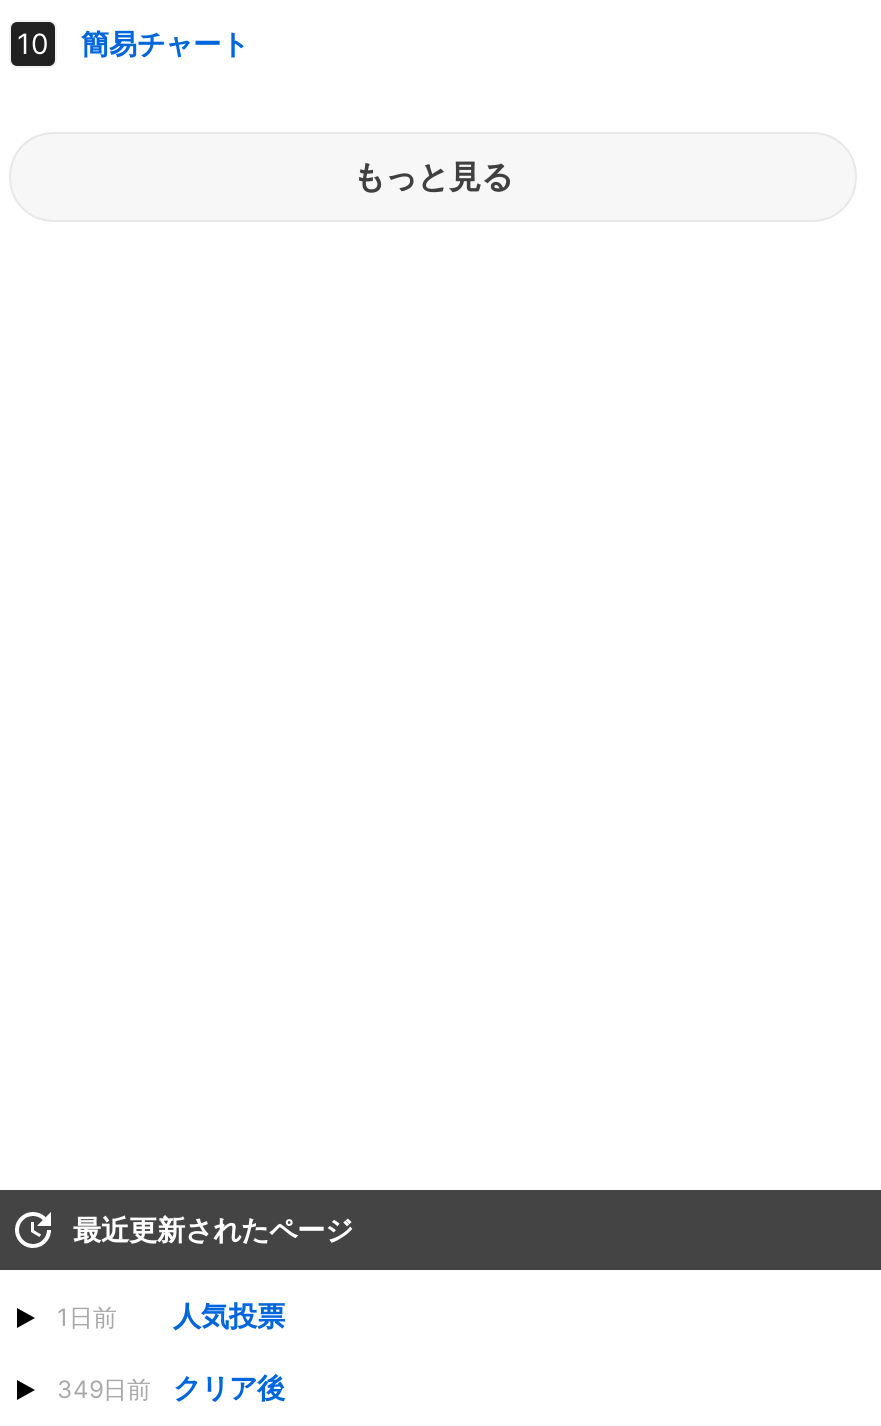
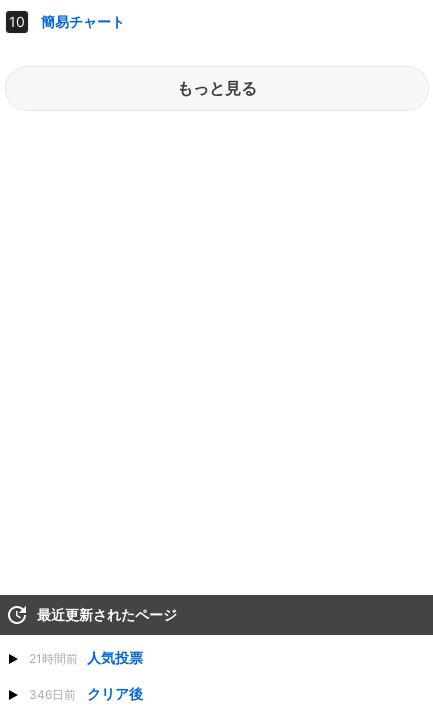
- 1日前
- 人気投票
+ 21時間前 人気投票

- 349日前 クリア後
+ 346日前 クリア後
